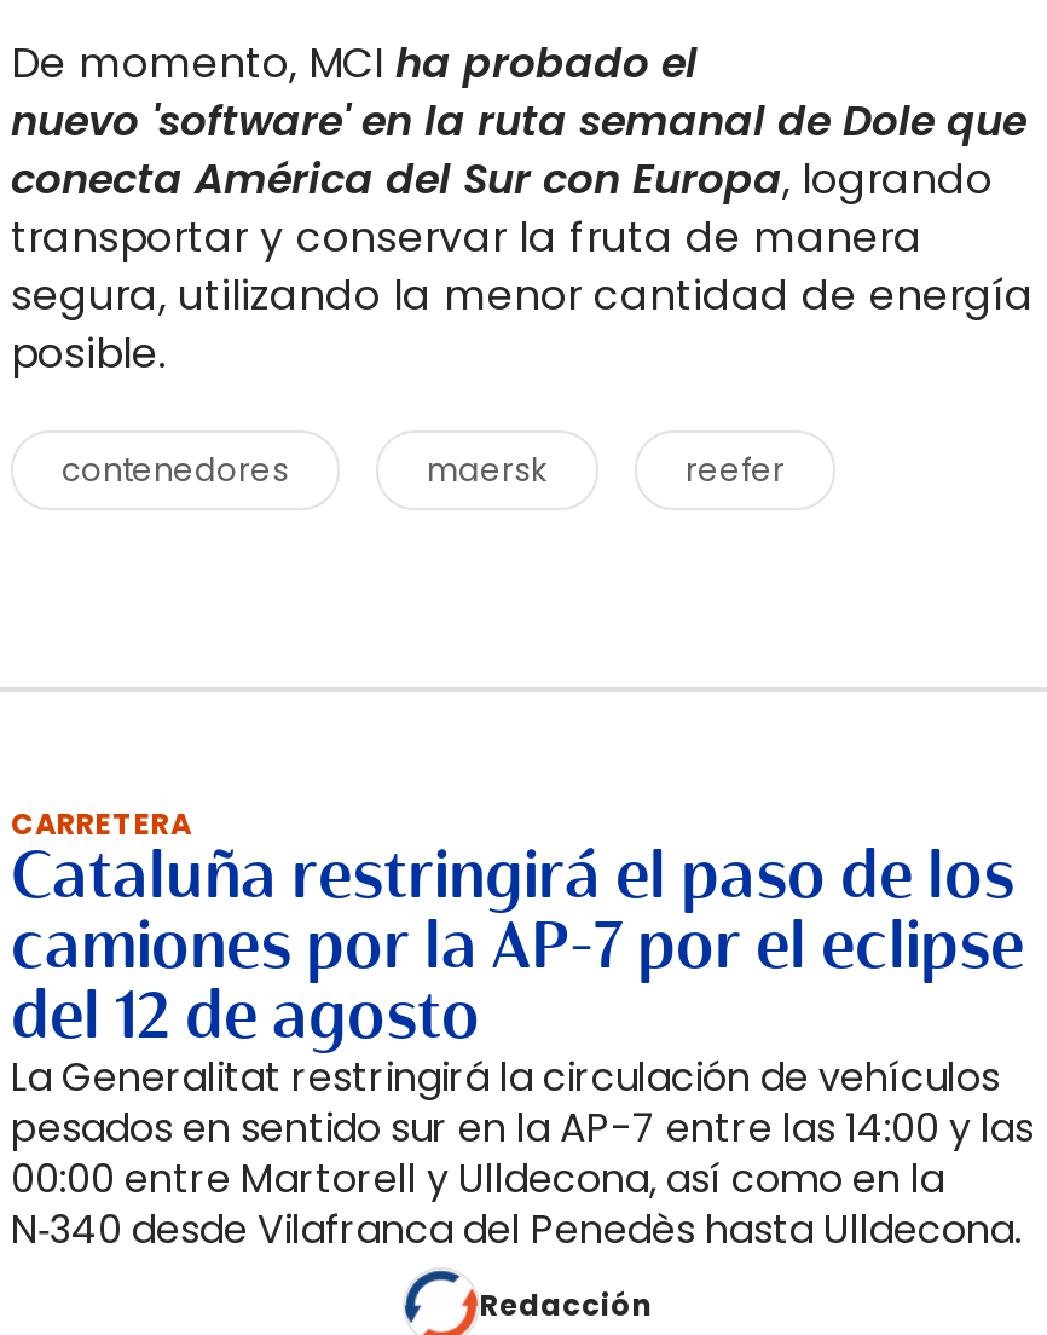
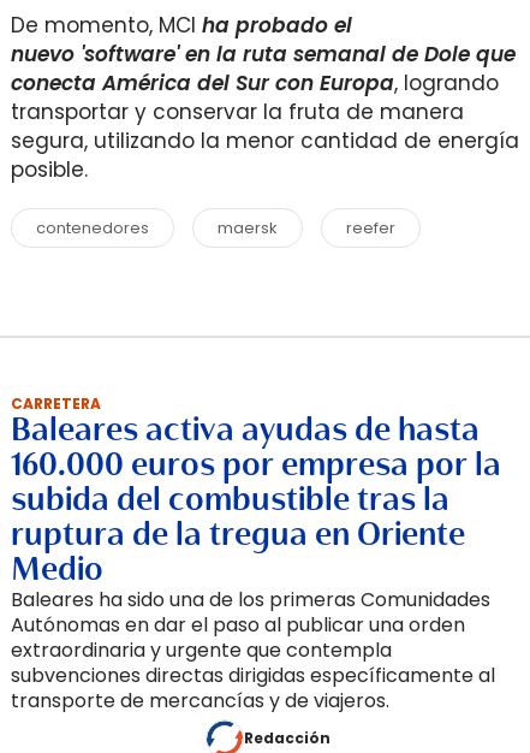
- Cataluña restringirá el paso de los
- camiones por la AP-7 por el eclipse
- del 12 de agosto
- La Generalitat restringirá la circulación de vehículos
- pesados en sentido sur en la AP-7 entre las 14:00 y las
- 00:00 entre Martorell y Ulldecona, así como en la
- N‑340 desde Vilafranca del Penedès hasta Ulldecona.
+ Baleares activa ayudas de hasta
+ 160.000 euros por empresa por la
+ subida del combustible tras la
+ ruptura de la tregua en Oriente
+ Medio
+ Baleares ha sido una de los primeras Comunidades
+ Autónomas en dar el paso al publicar una orden
+ extraordinaria y urgente que contempla
+ subvenciones directas dirigidas específicamente al
+ transporte de mercancías y de viajeros.
